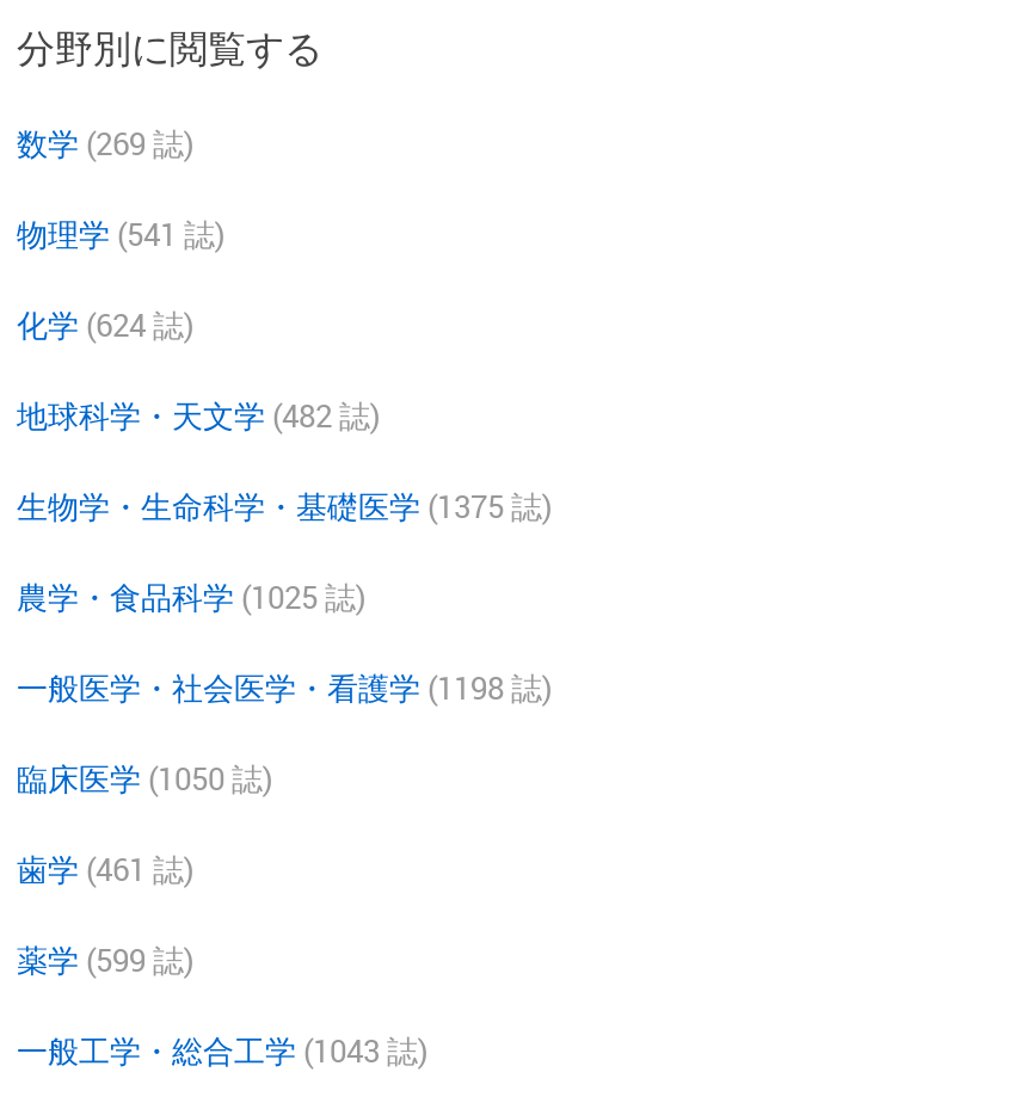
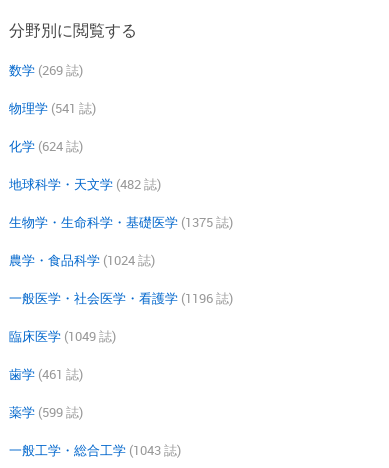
- 農学・食品科学 (1025 誌)
+ 農学・食品科学 (1024 誌)

- 一般医学・社会医学・看護学 (1198 誌)
+ 一般医学・社会医学・看護学 (1196 誌)

- 臨床医学 (1050 誌)
+ 臨床医学 (1049 誌)
